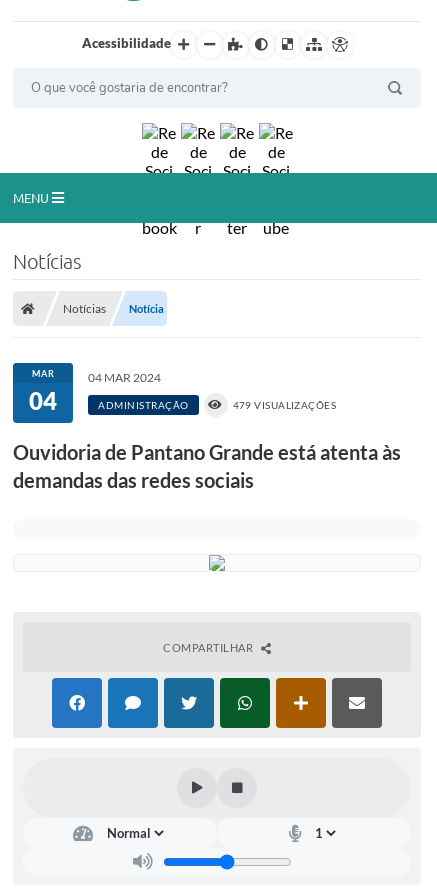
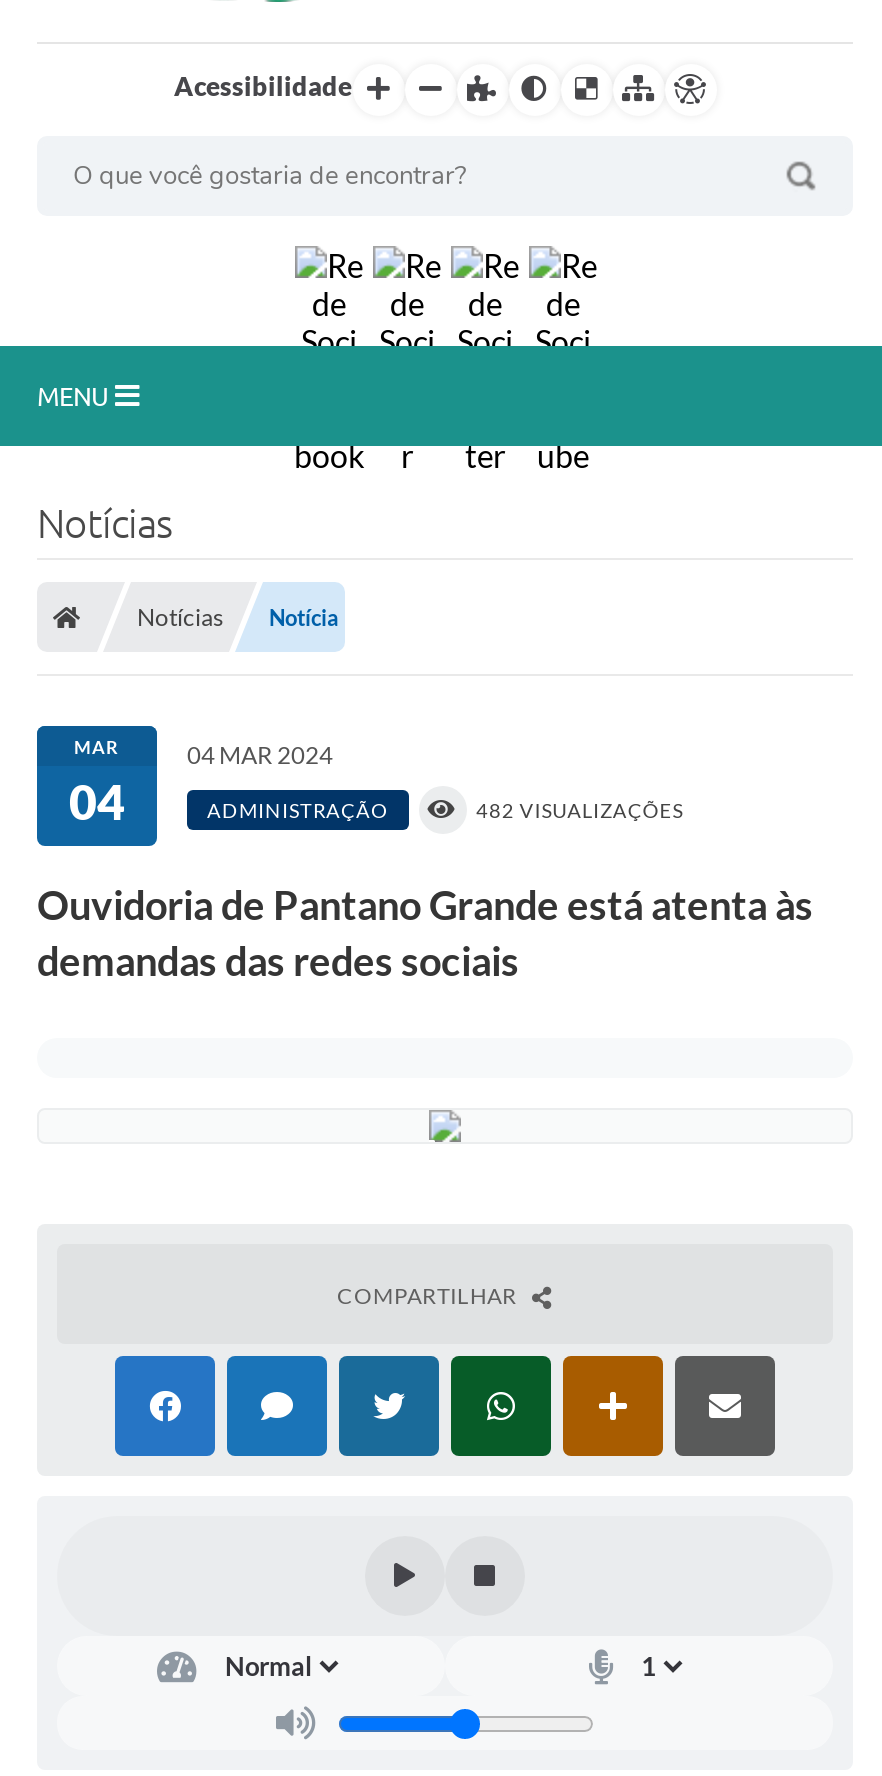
- 479 VISUALIZAÇÕES
+ 482 VISUALIZAÇÕES
